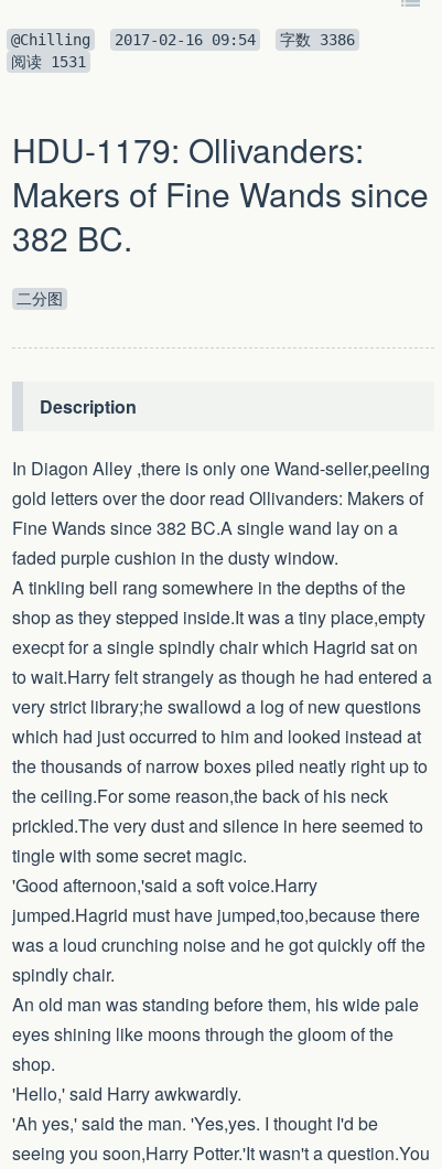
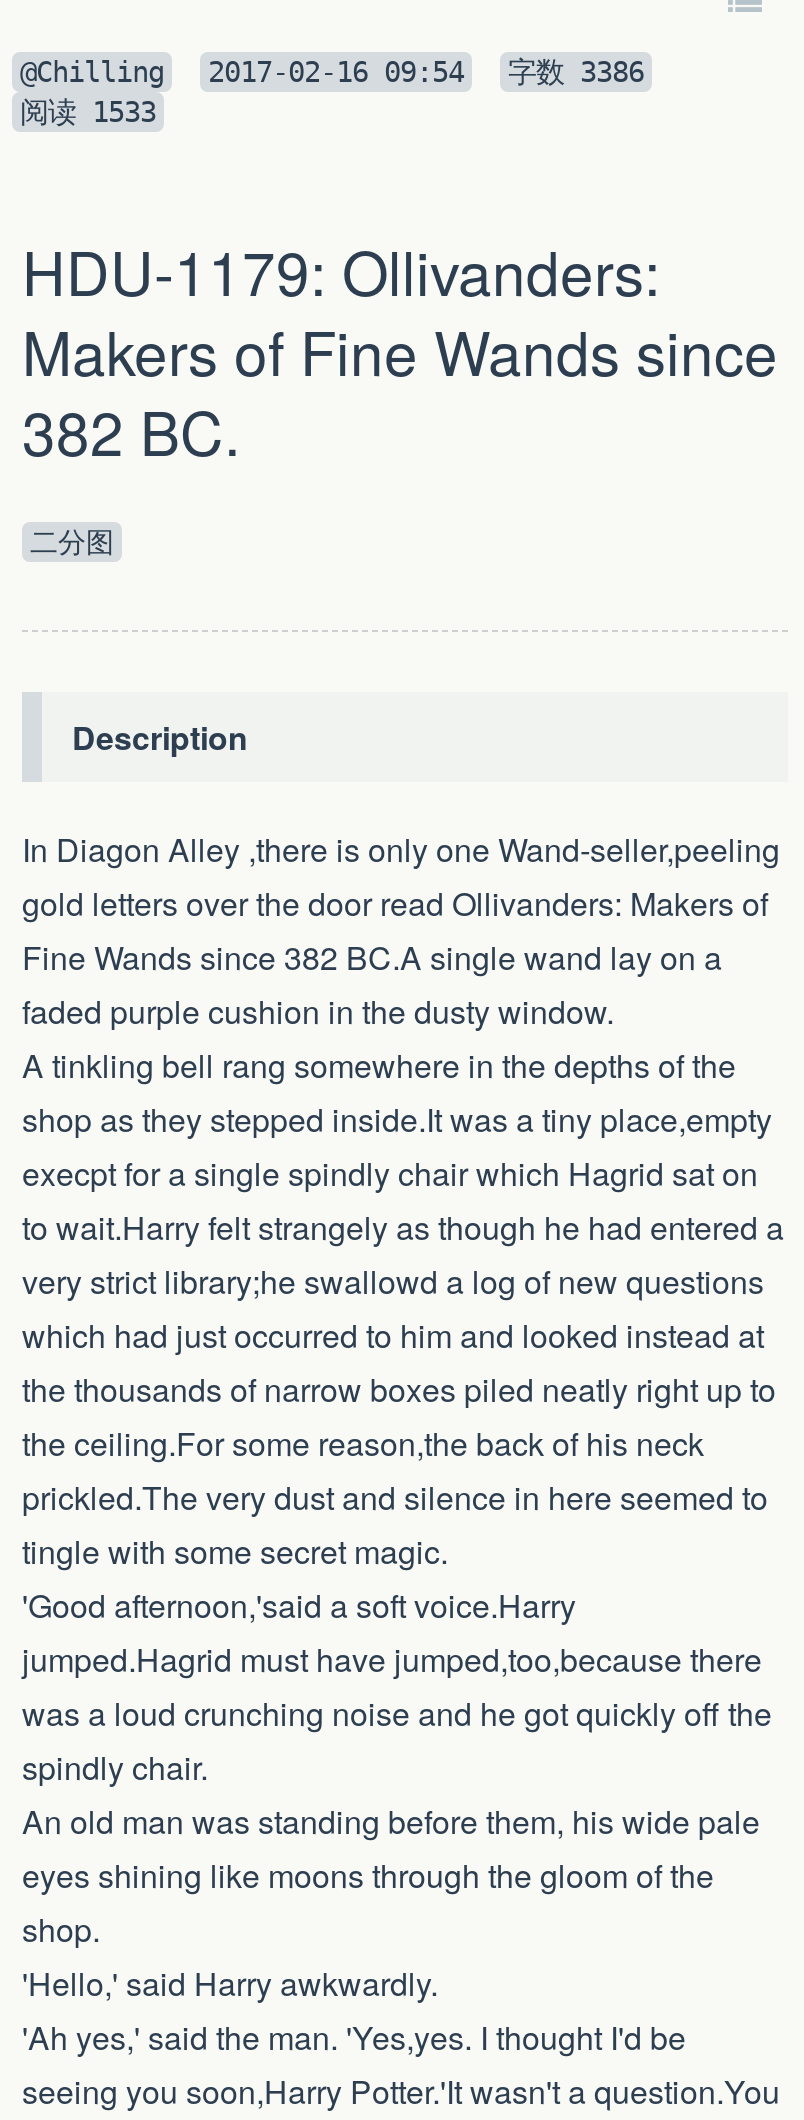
- 阅读1531
+ 阅读1533
